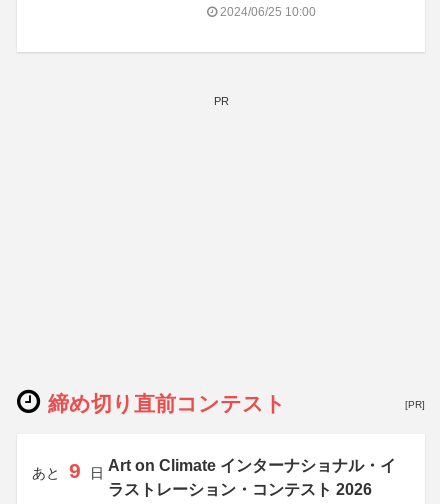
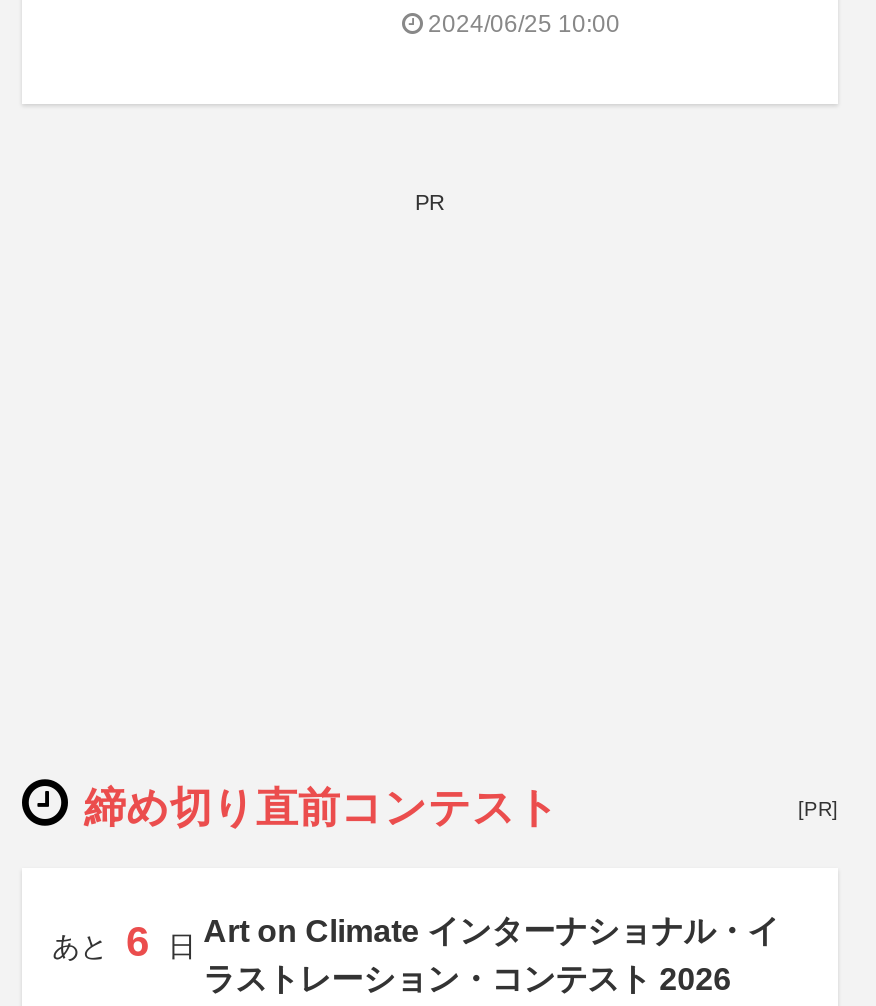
- あと 9 日 Art on Climate インターナショナル・イ
+ あと 6 日 Art on Climate インターナショナル・イ
